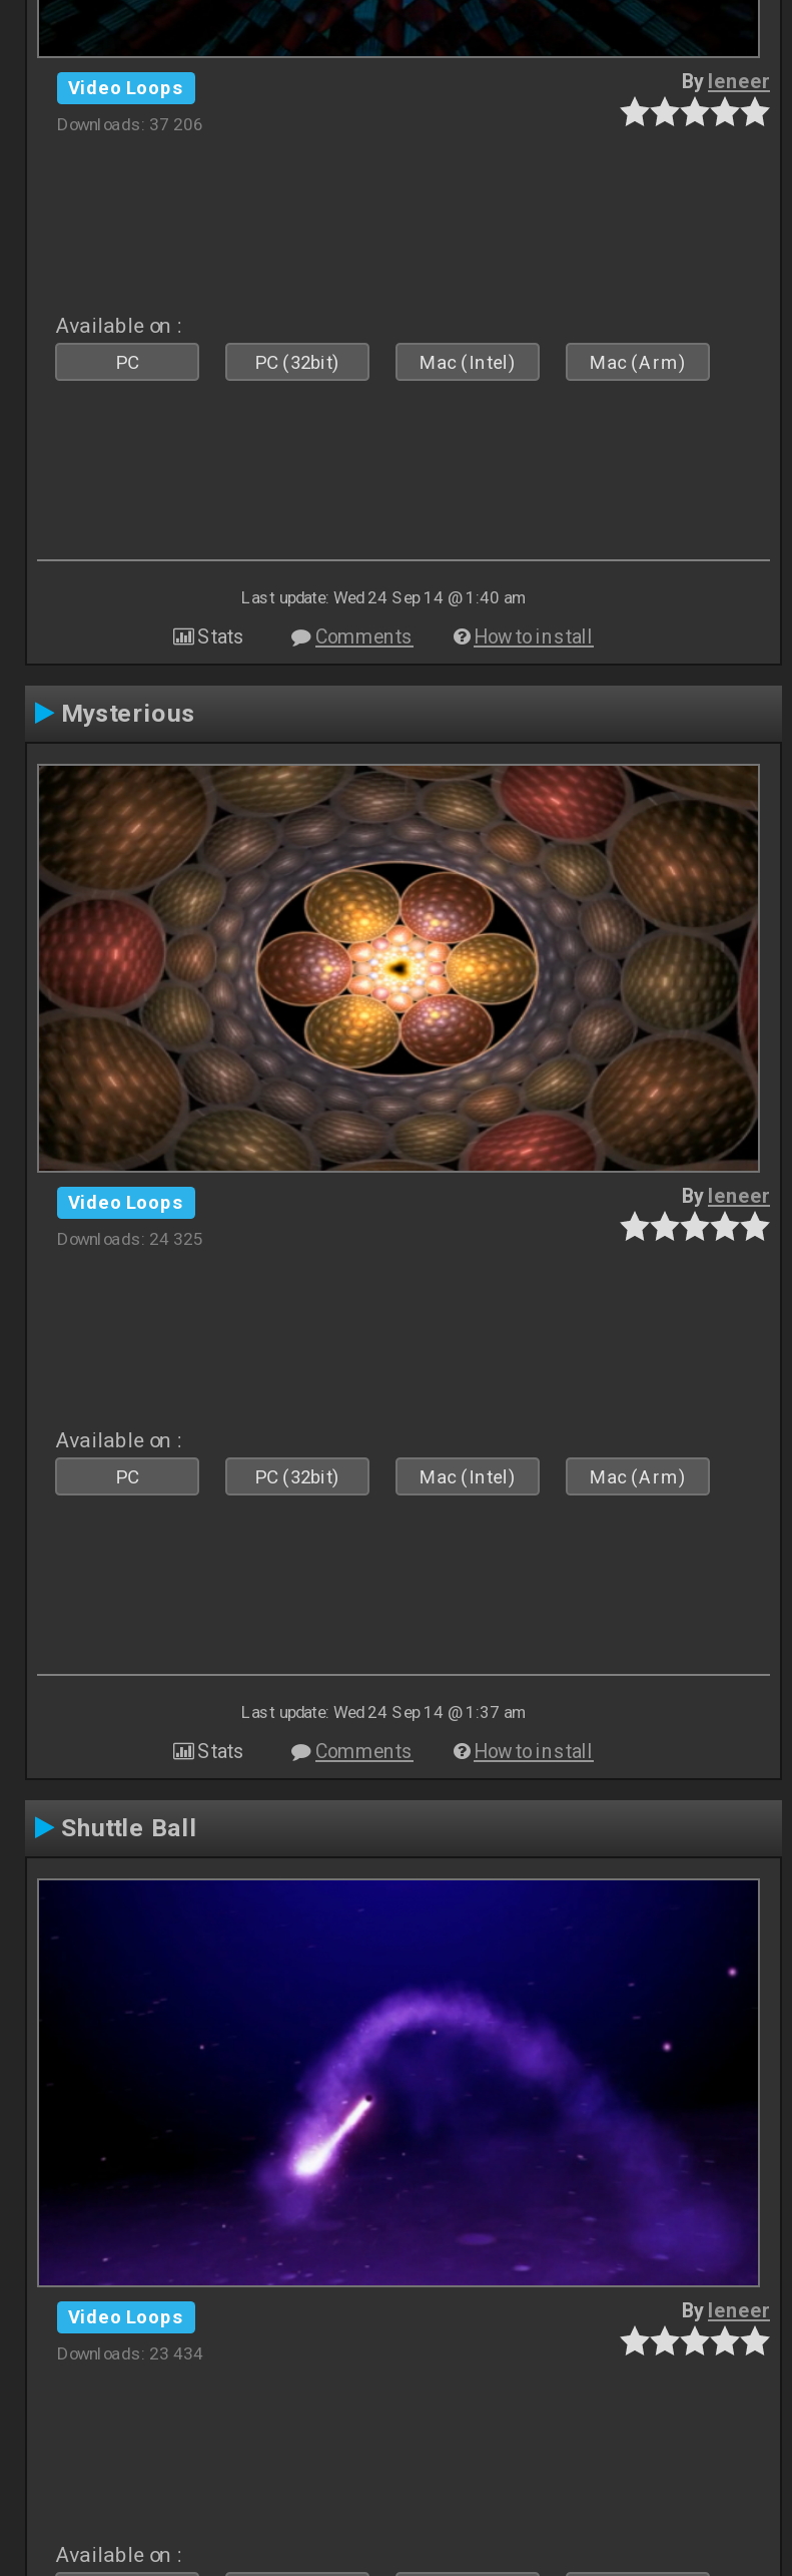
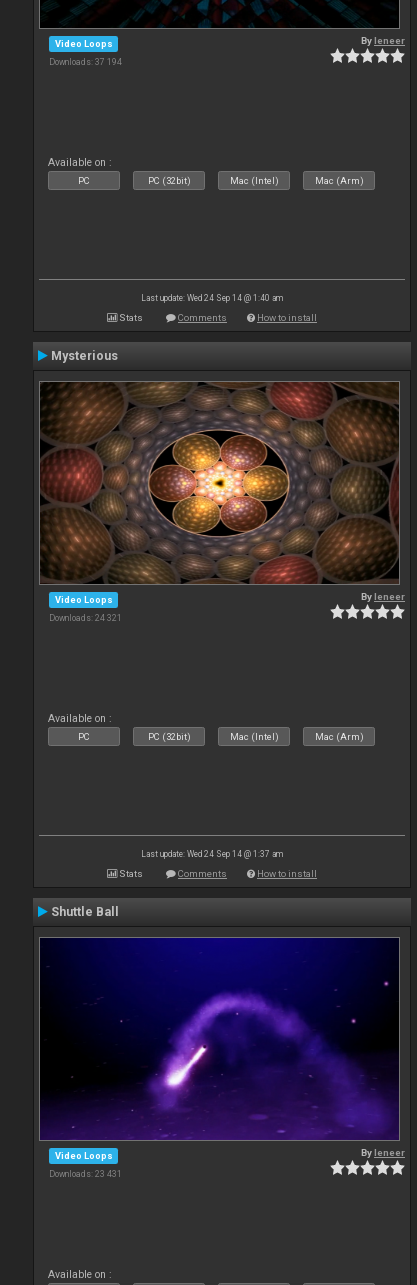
- Downloads: 37 206
+ Downloads: 37 194

- Downloads: 24 325
+ Downloads: 24 321

- Downloads: 23 434
+ Downloads: 23 431
